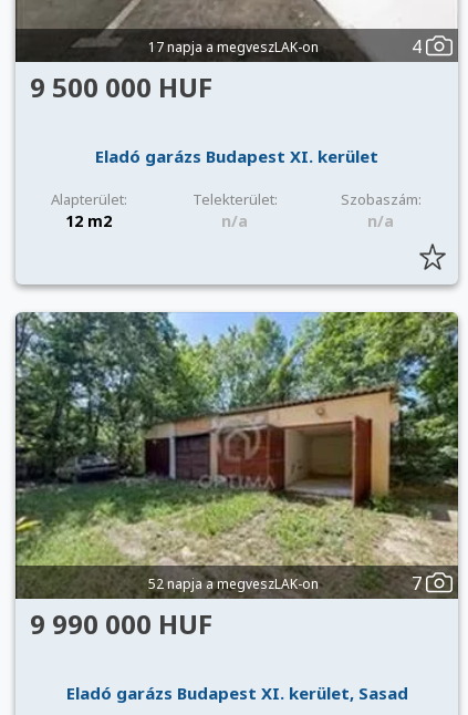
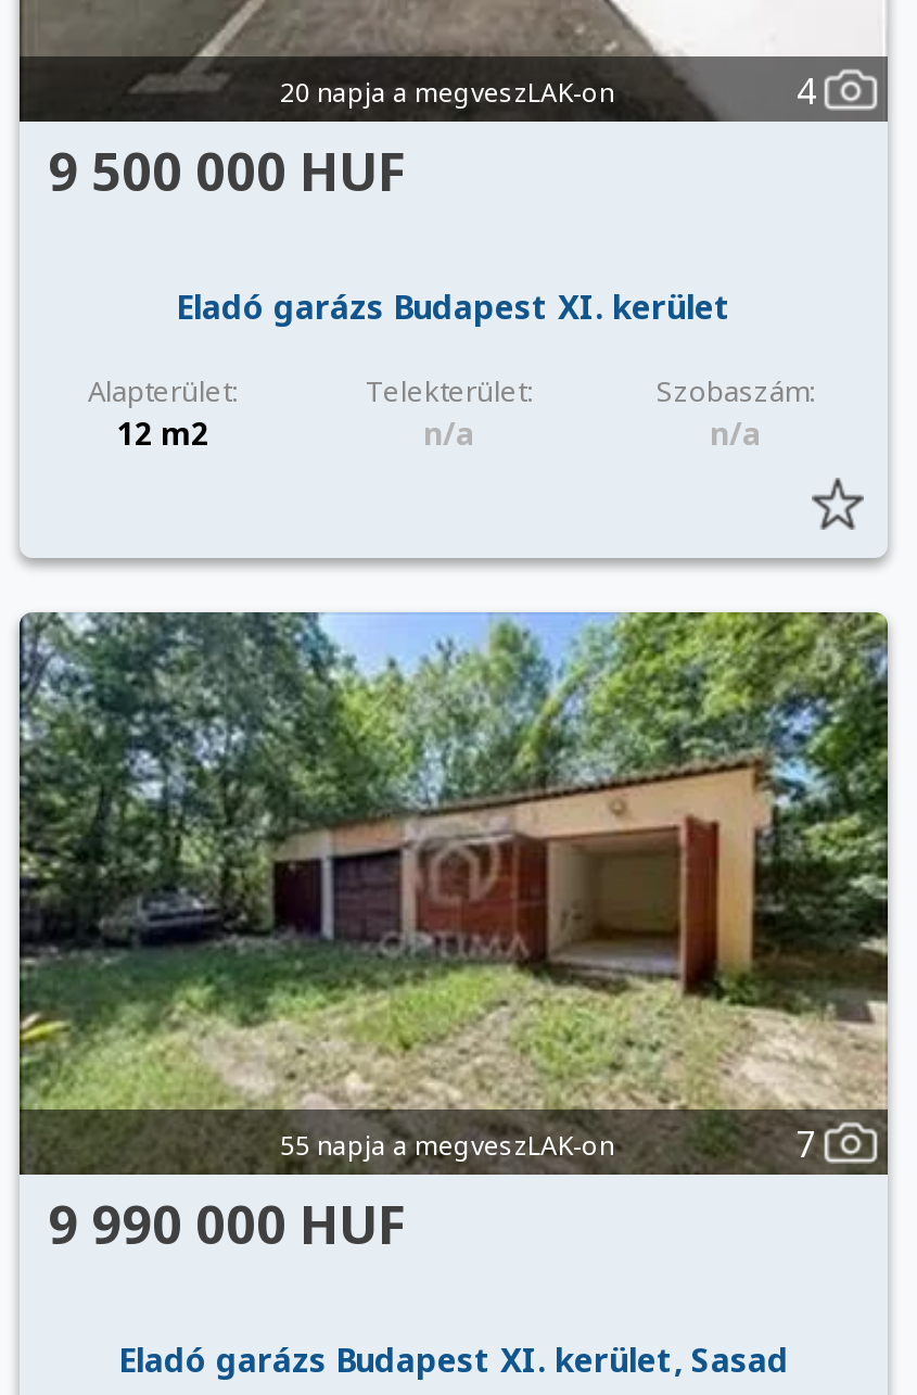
- 17 napja a megveszLAK-on
+ 20 napja a megveszLAK-on

- 52 napja a megveszLAK-on
+ 55 napja a megveszLAK-on
